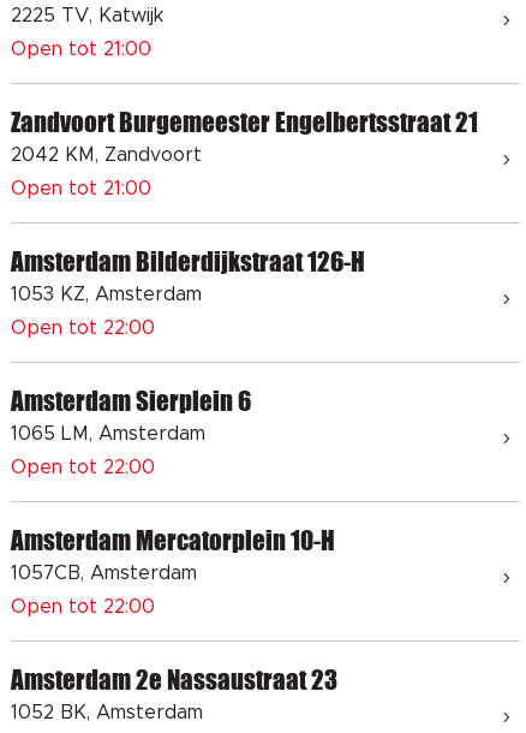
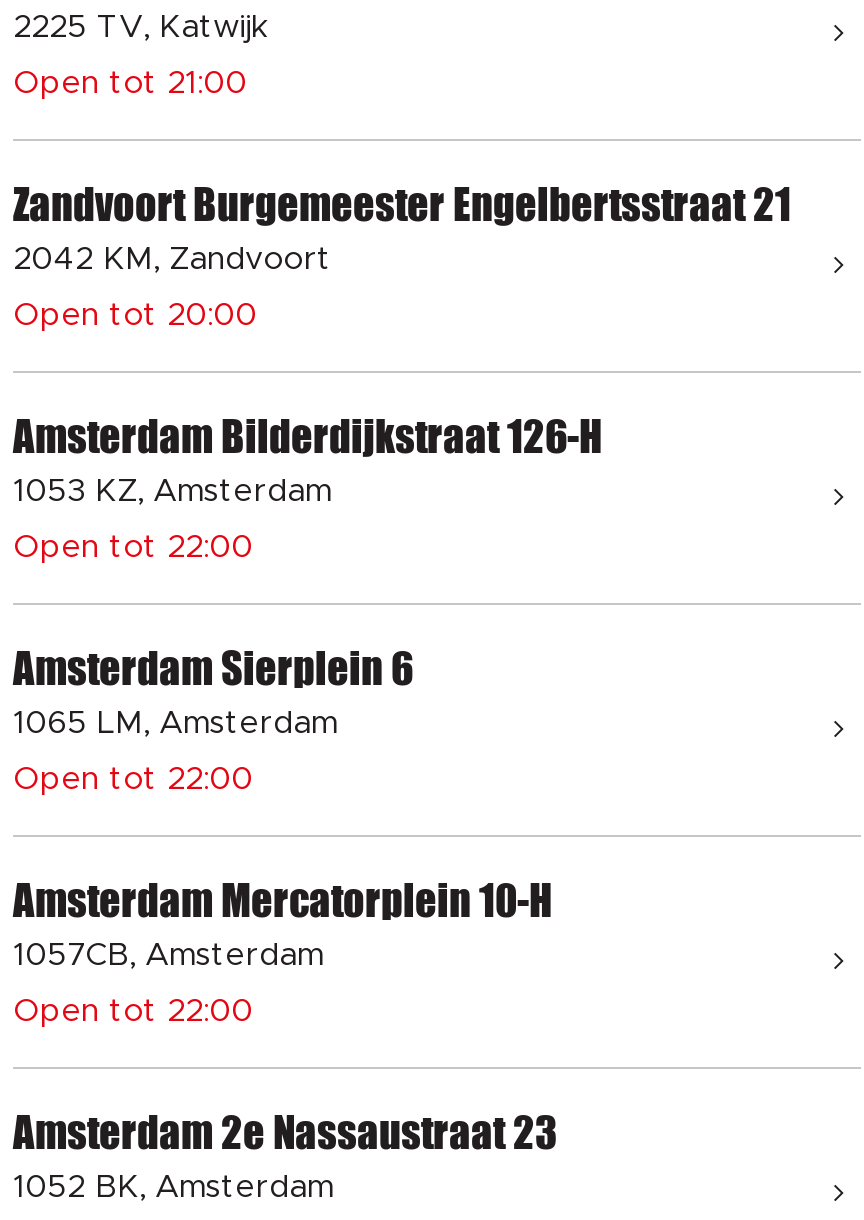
- Open tot 21:00
+ Open tot 20:00
